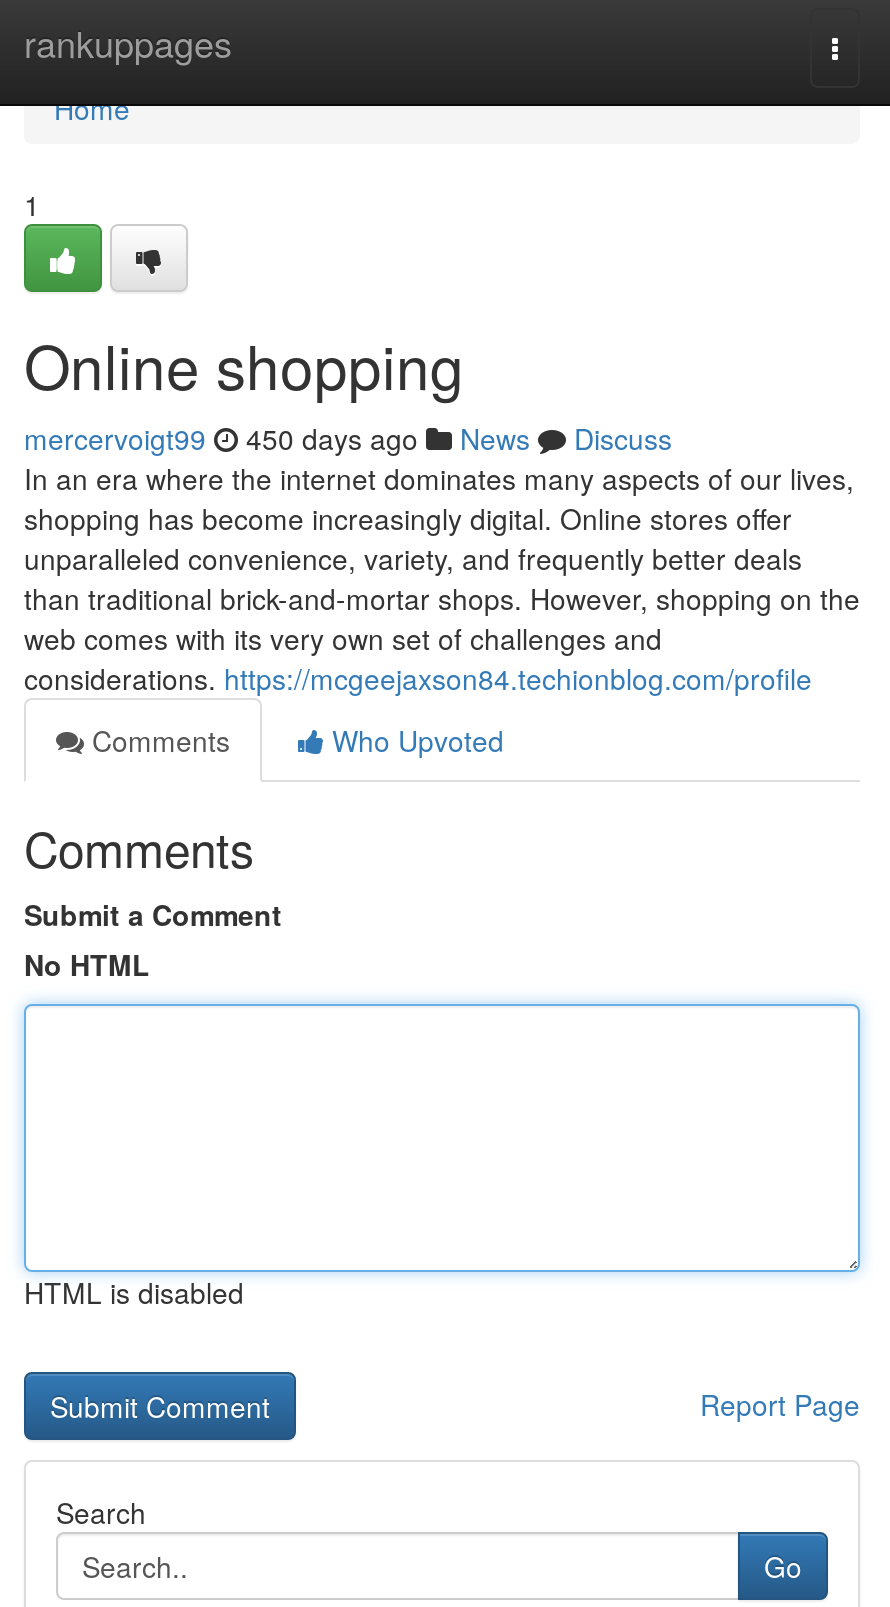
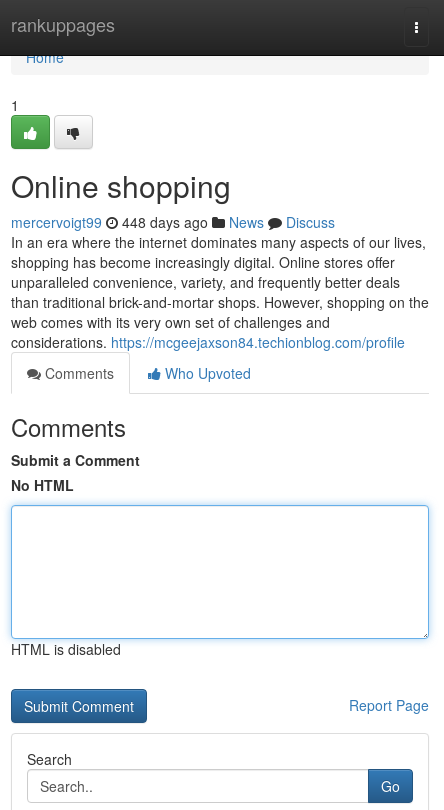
- mercervoigt99 450 days ago News Discuss
+ mercervoigt99 448 days ago News Discuss
